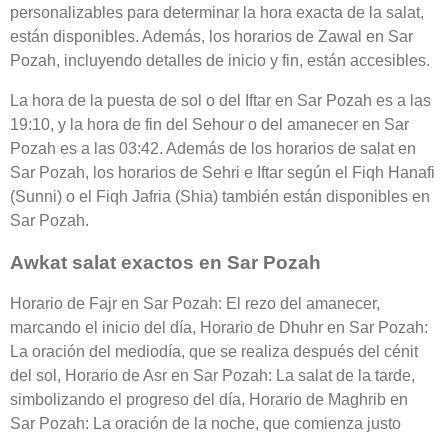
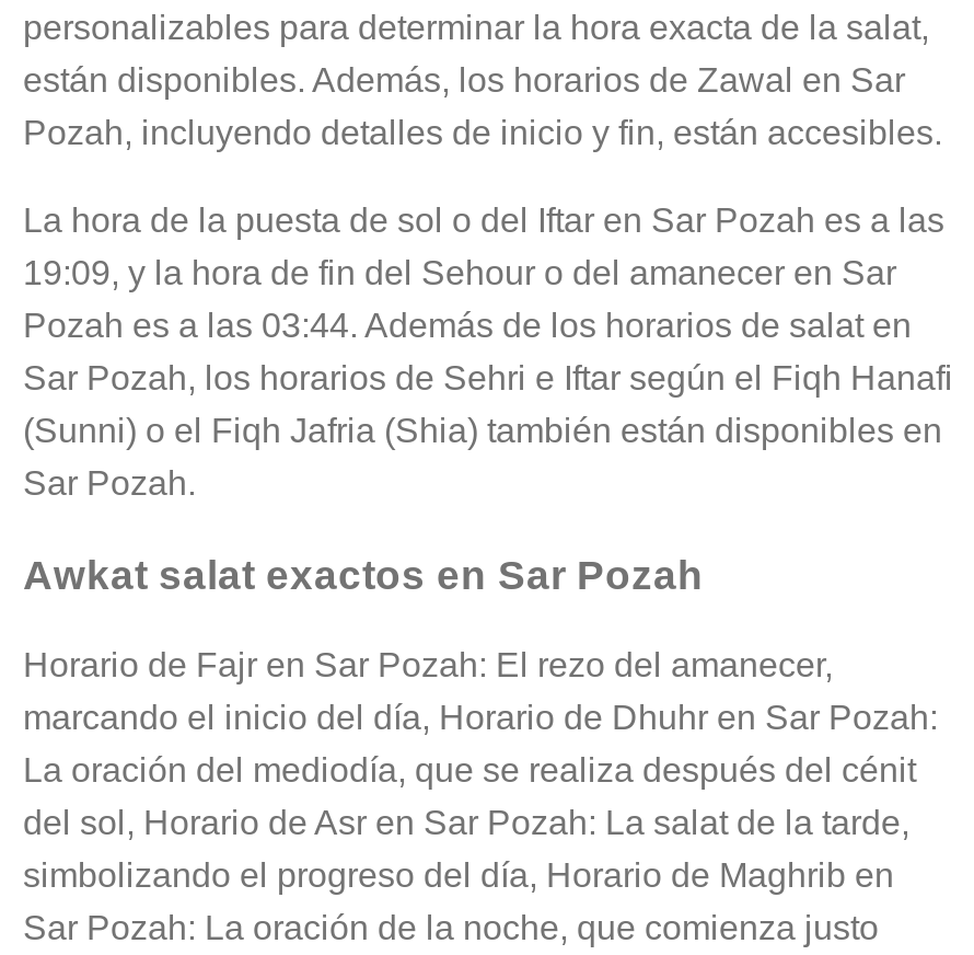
- 19:10, y la hora de fin del Sehour o del amanecer en Sar
+ 19:09, y la hora de fin del Sehour o del amanecer en Sar

- Pozah es a las 03:42. Además de los horarios de salat en
+ Pozah es a las 03:44. Además de los horarios de salat en
